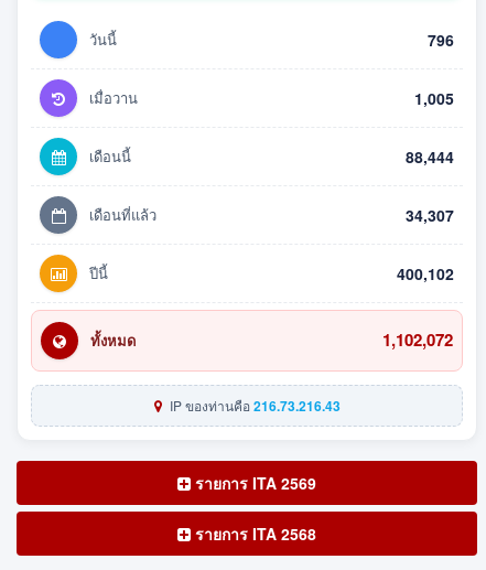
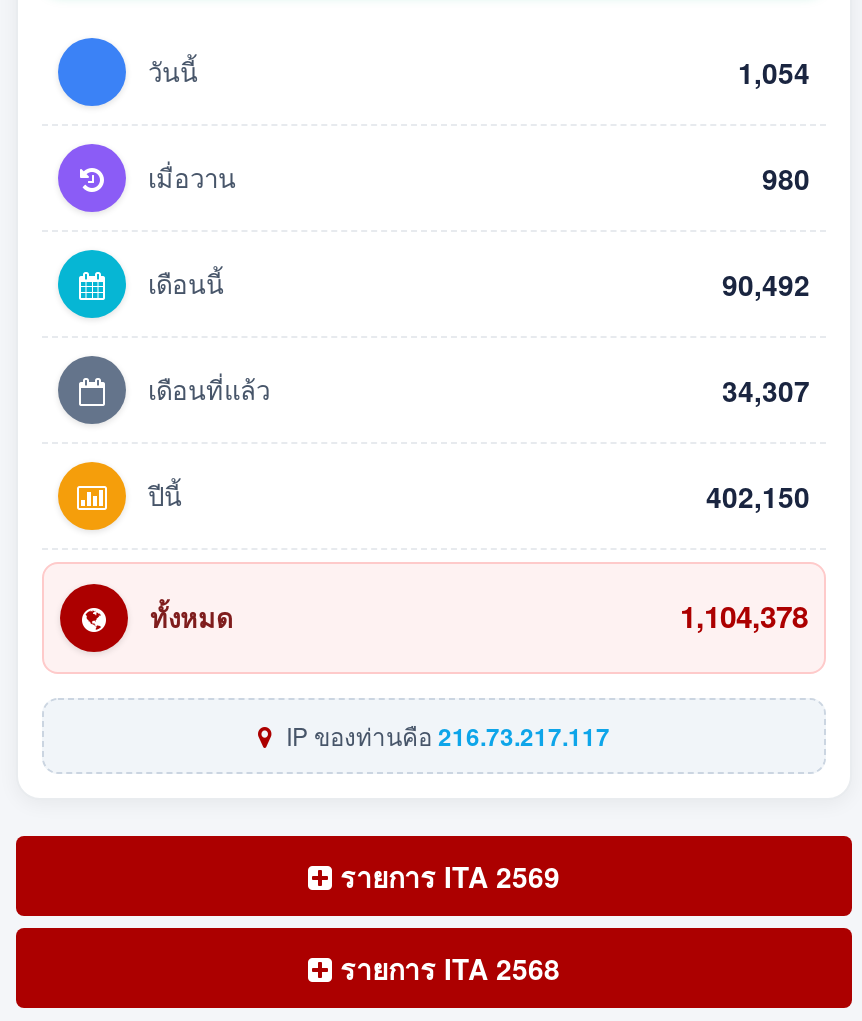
- 796
+ 1,054

- 1,005
+ 980

- 88,444
+ 90,492

- 400,102
+ 402,150

- 1,102,072
+ 1,104,378

- IP ของท่านคือ216.73.216.43
+ IP ของท่านคือ216.73.217.117
